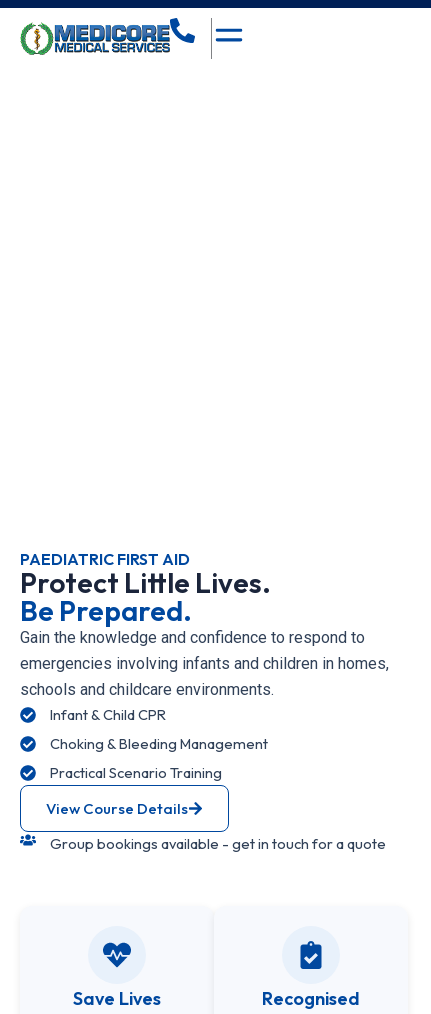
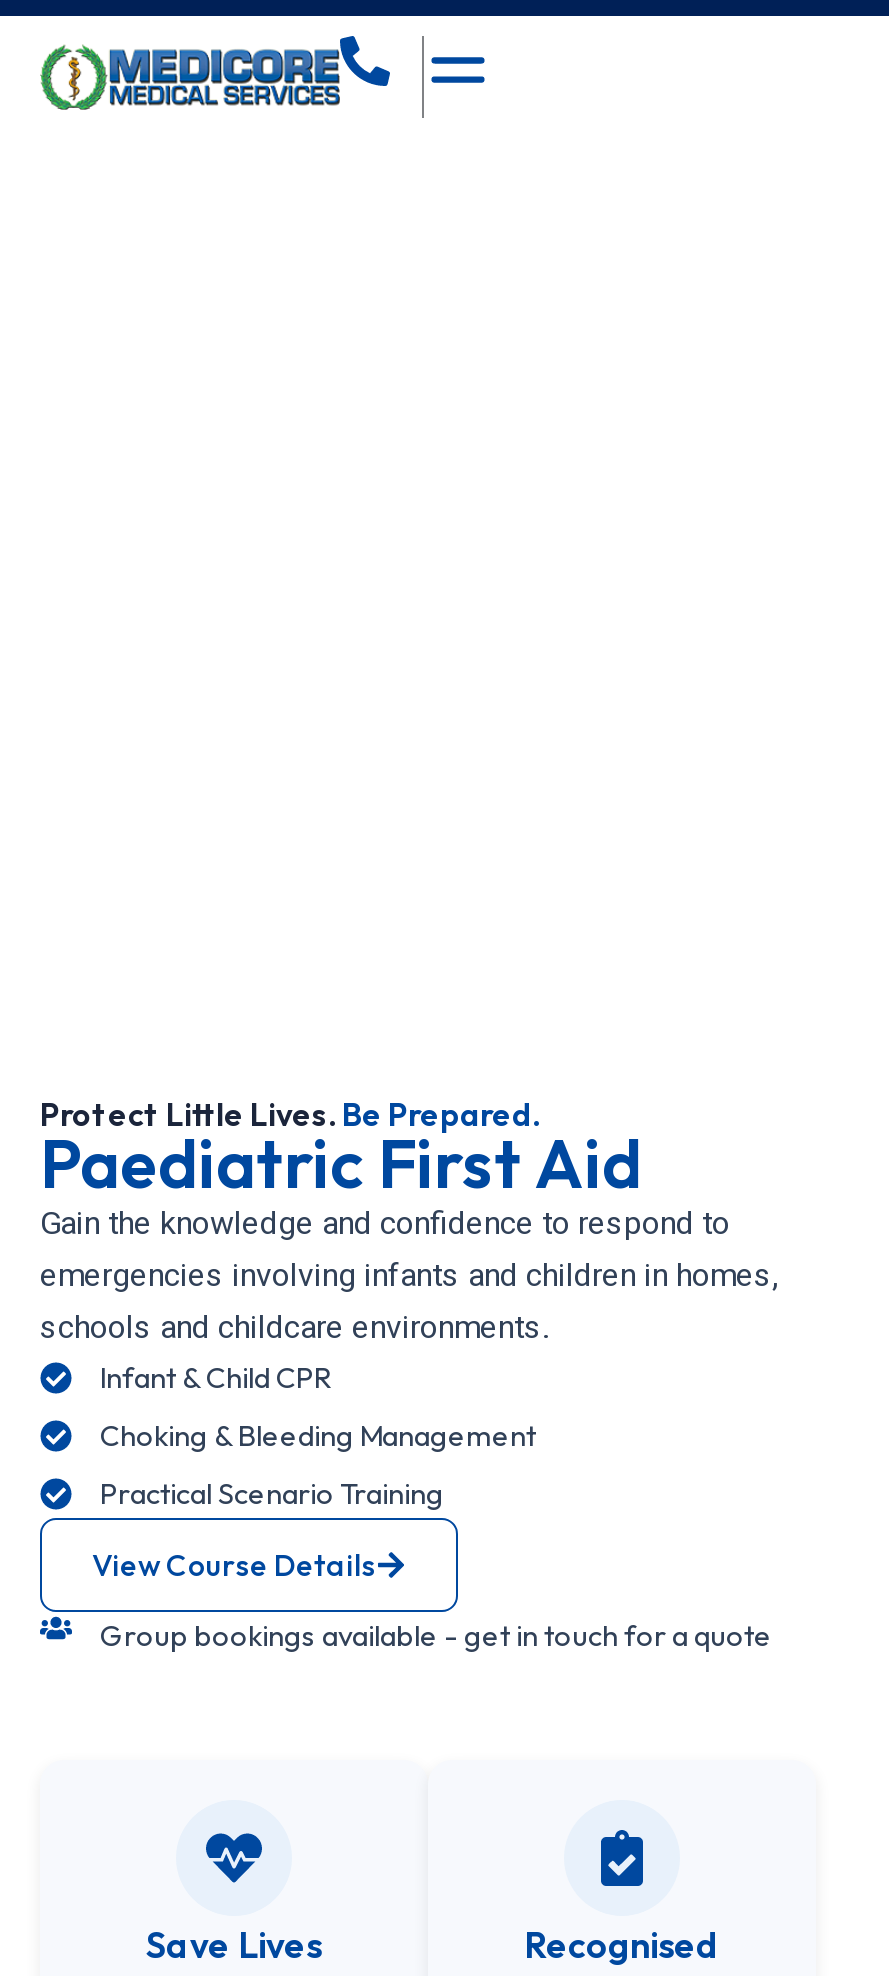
- PAEDIATRIC FIRST AID
- Protect Little Lives.
- Be Prepared.
+ Protect Little Lives. Be Prepared.
+ Paediatric First Aid
